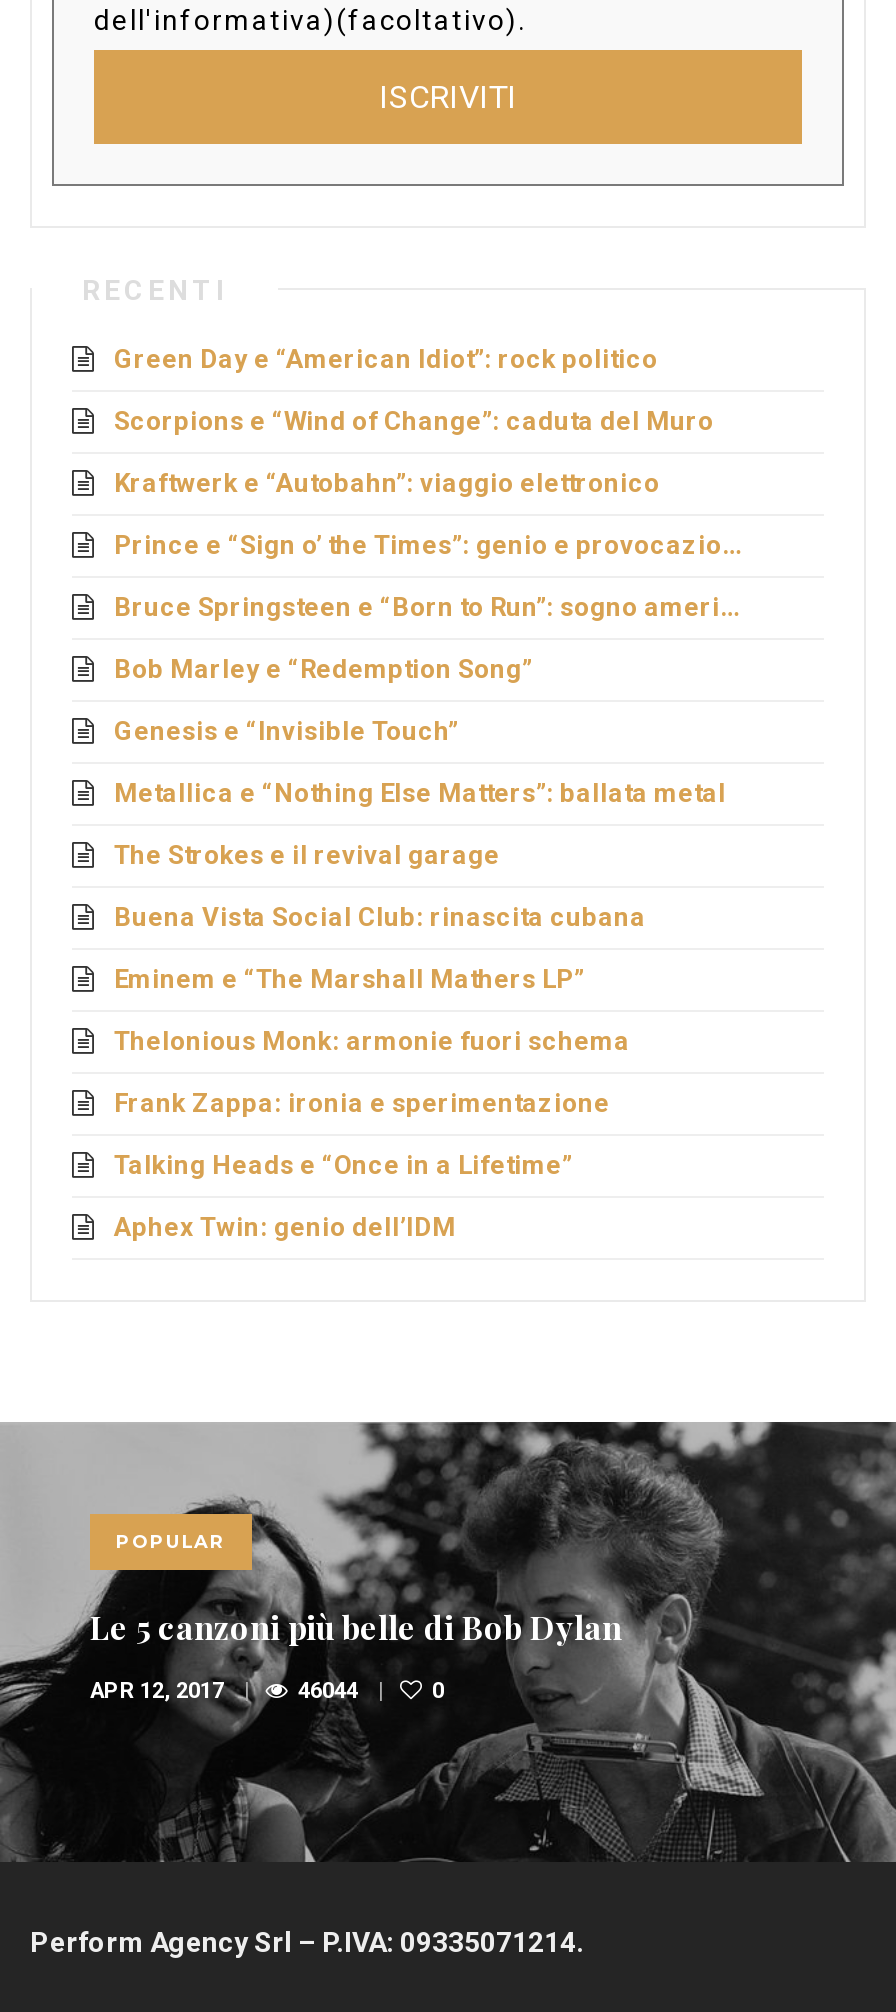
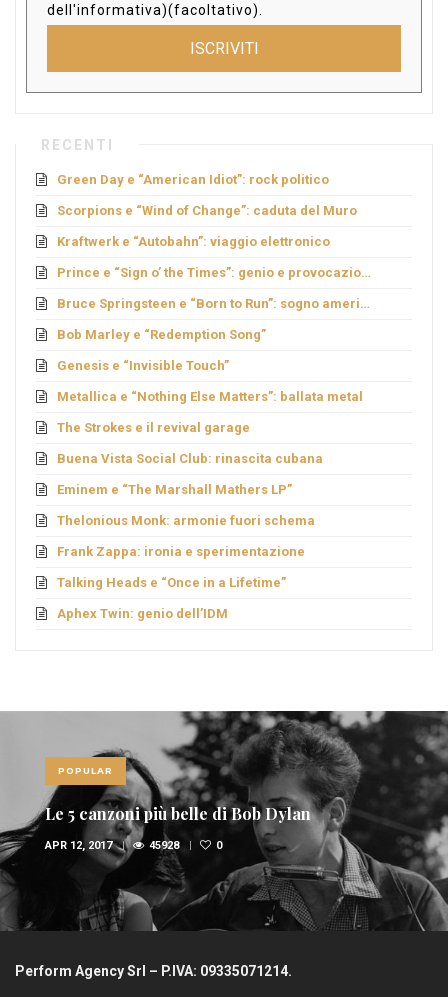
- 46044
+ 45928
